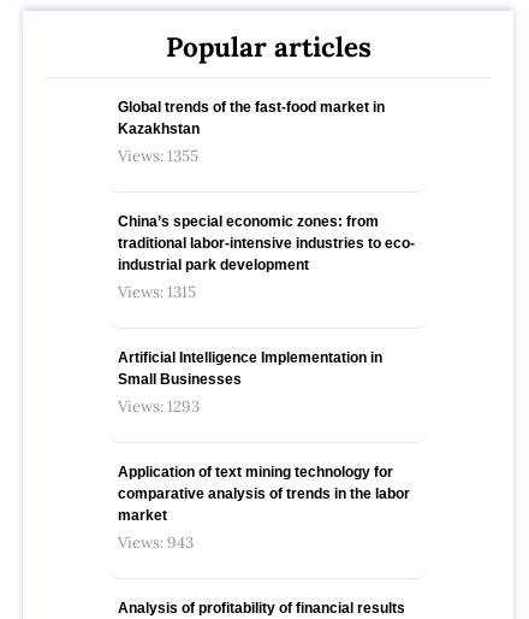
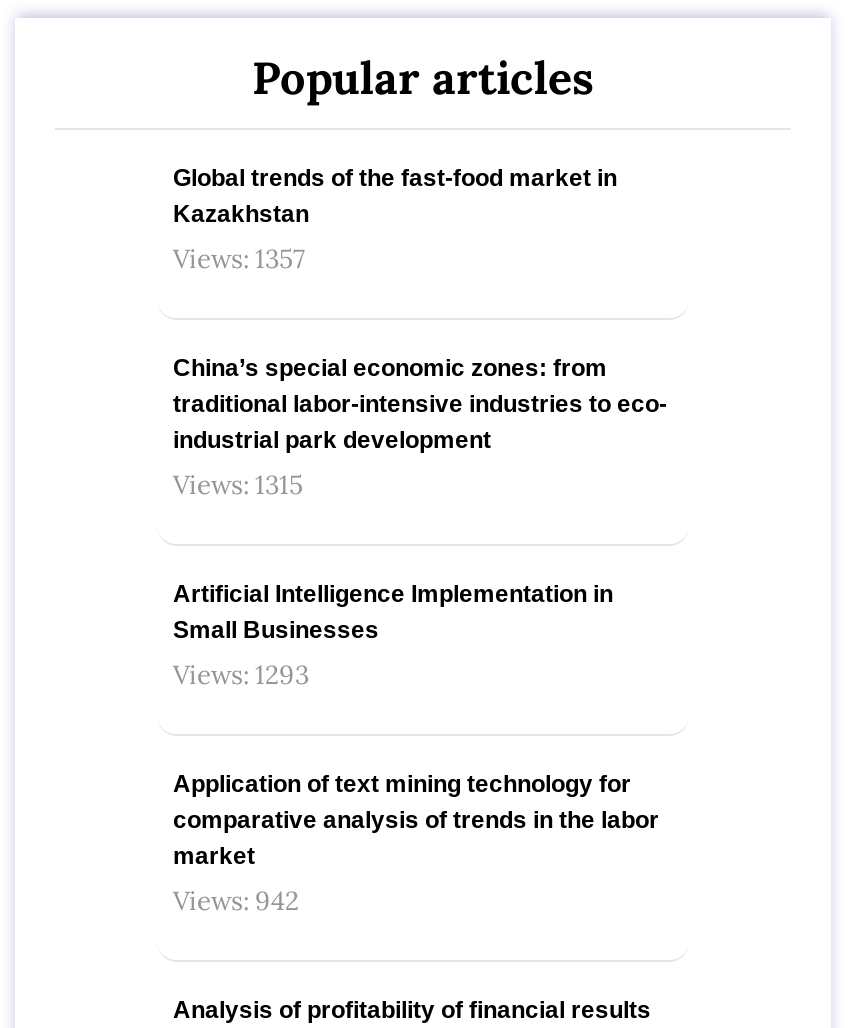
- Views: 1355
+ Views: 1357

- Views: 943
+ Views: 942
